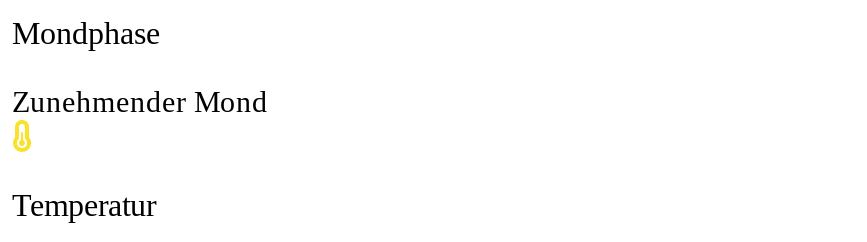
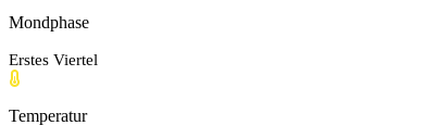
- Zunehmender Mond
+ Erstes Viertel
